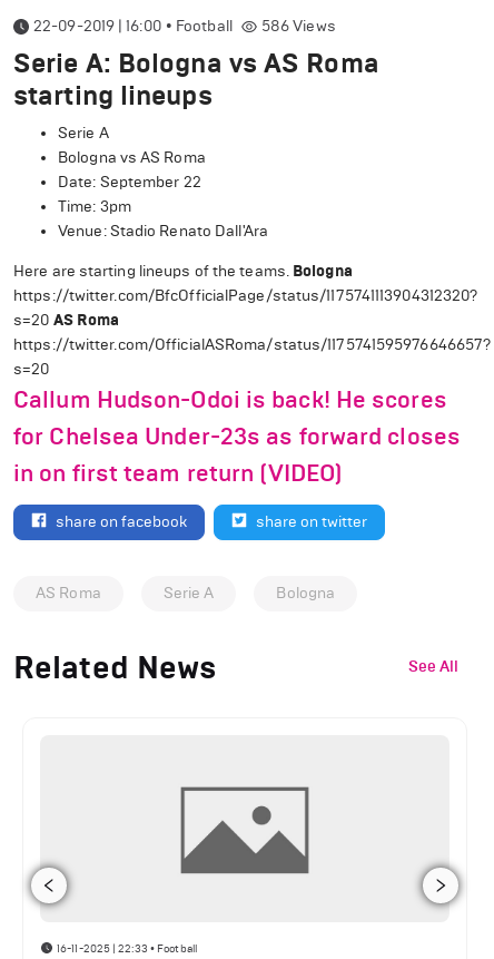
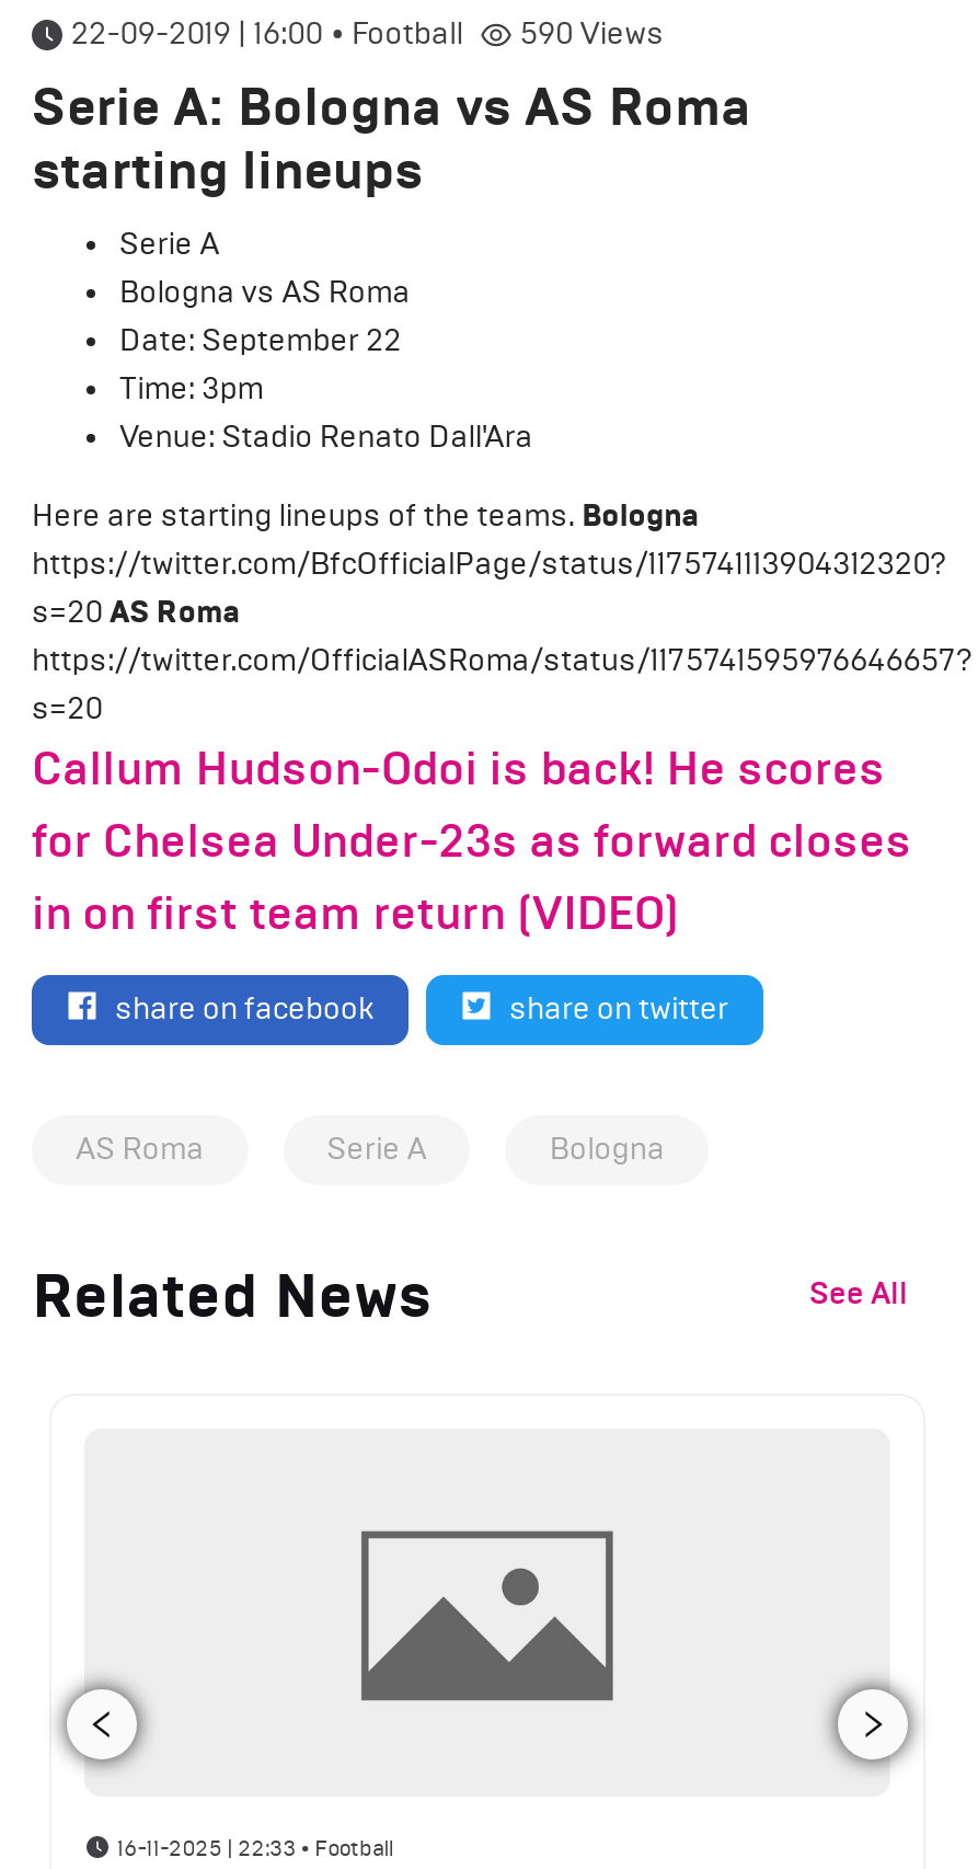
- 586 Views
+ 590 Views
